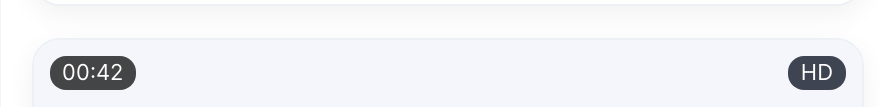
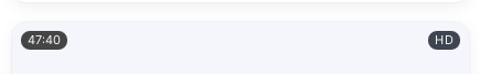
- 00:42
+ 47:40
